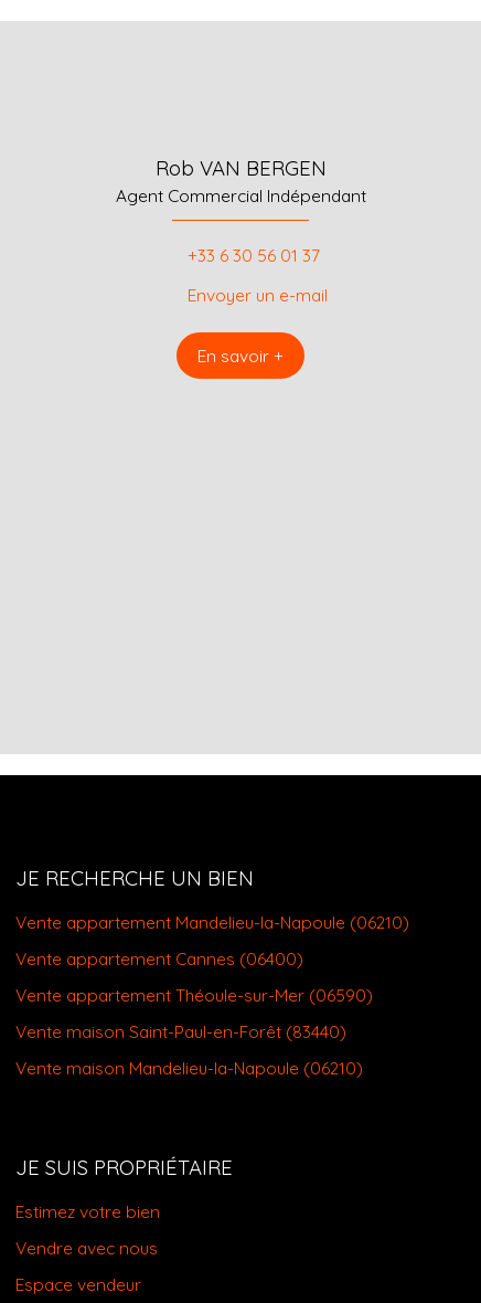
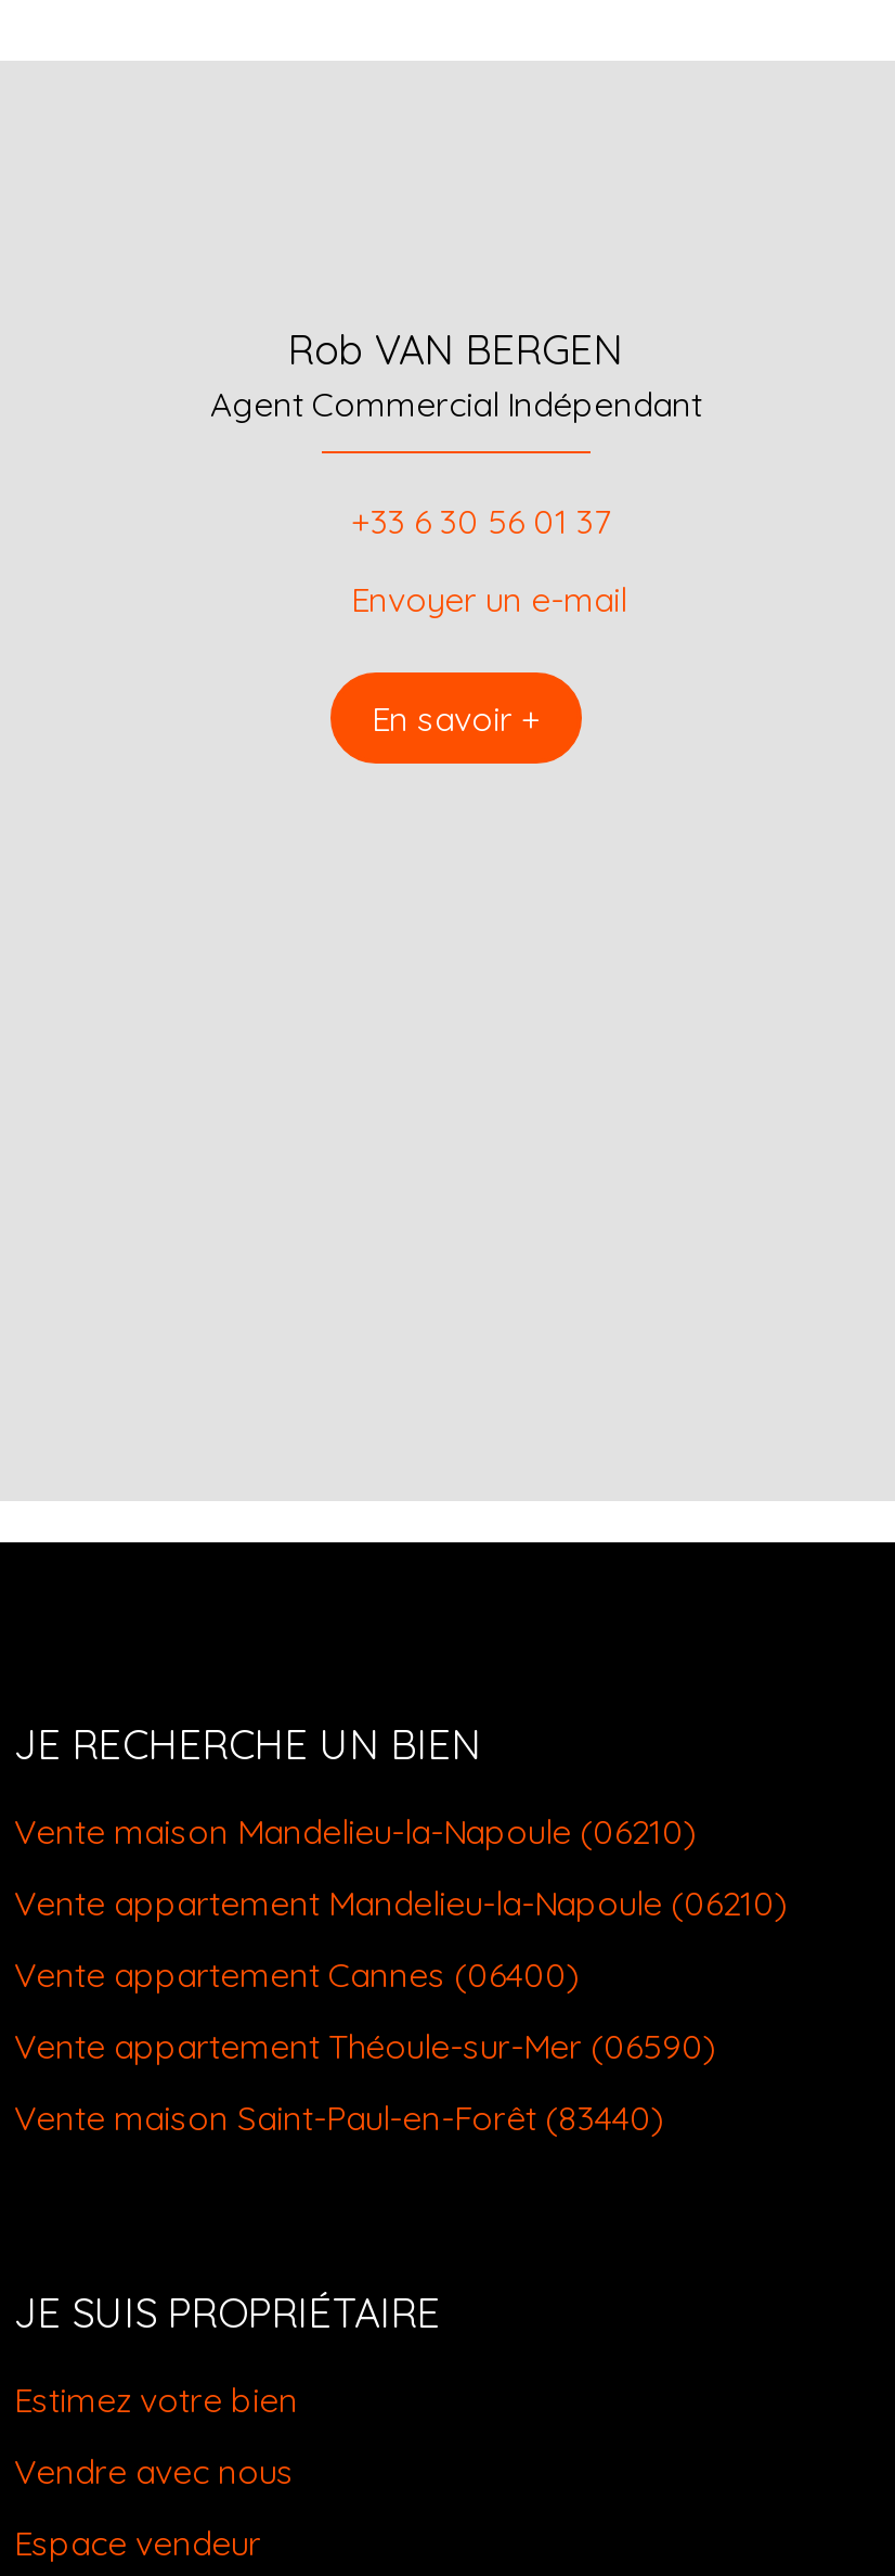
moved down: Vente appartement Mandelieu-la-Napoule (06210) | Vente appartement Cannes (06400) | Vente appartement Théoule-sur-Mer (06590) | Vente maison Saint-Paul-en-Forêt (83440)

moved up: Vente maison Mandelieu-la-Napoule (06210)
